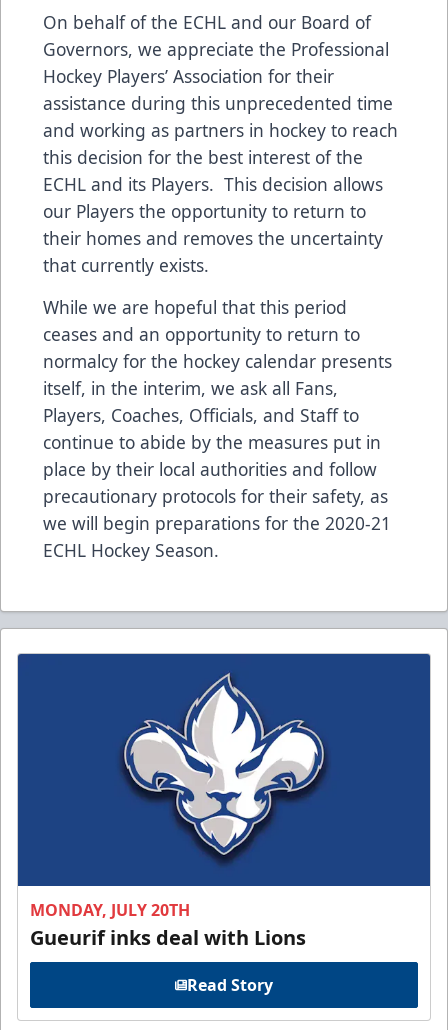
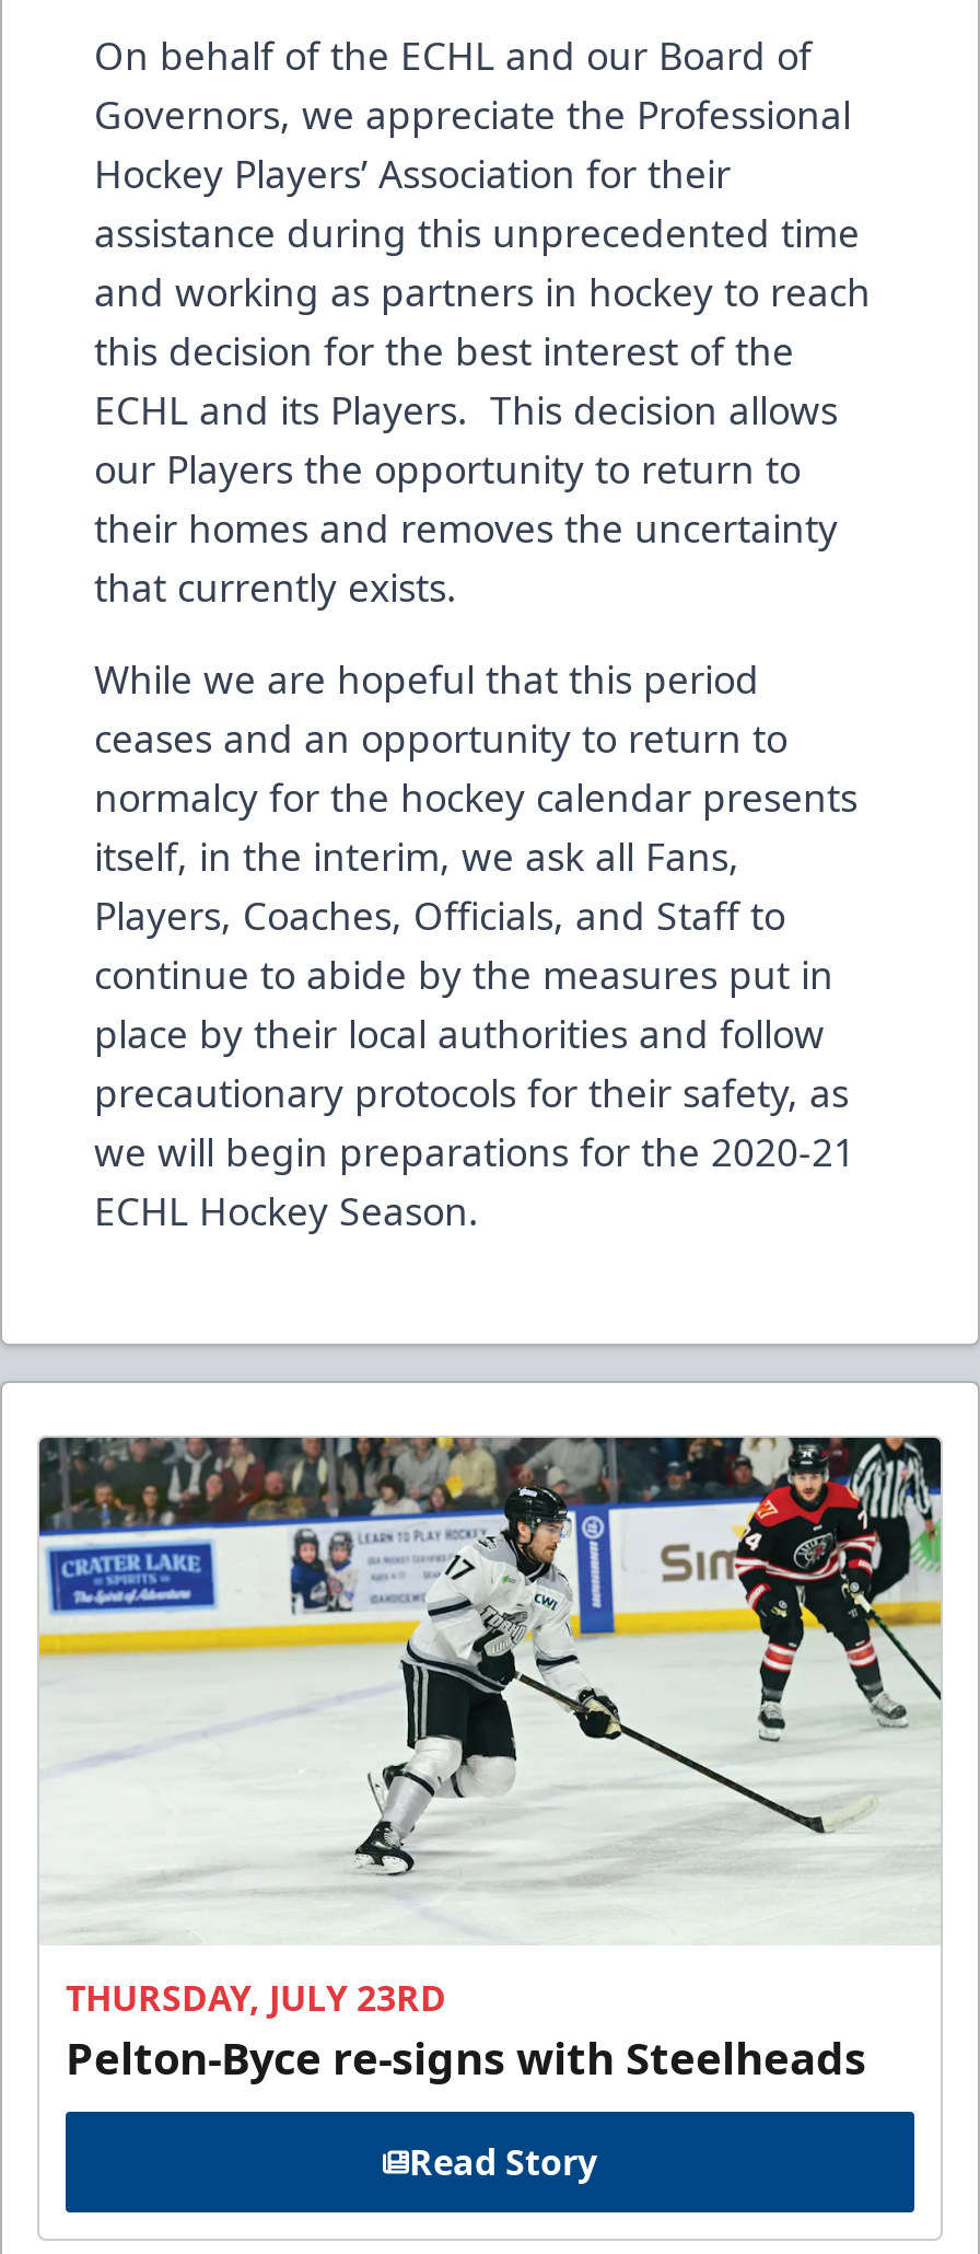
- [image]
- MONDAY, JULY 20TH
- Gueurif inks deal with Lions
+ [image]
+ THURSDAY, JULY 23RD
+ Pelton-Byce re-signs with Steelheads
